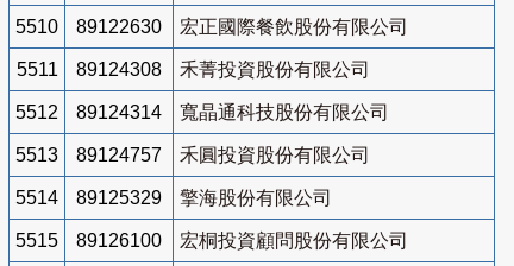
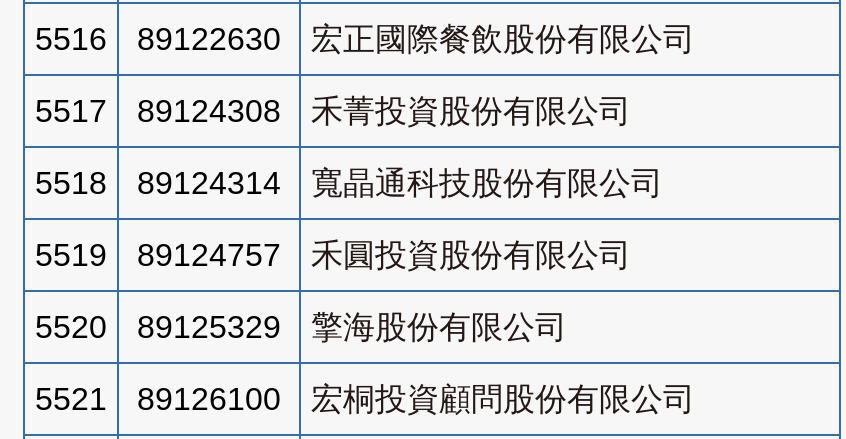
- 5510 89122630 宏正國際餐飲股份有限公司
+ 5516 89122630 宏正國際餐飲股份有限公司

- 5511
+ 5517

- 5512 89124314 寬晶通科技股份有限公司
+ 5518 89124314 寬晶通科技股份有限公司

- 5513 89124757 禾圓投資股份有限公司
+ 5519 89124757 禾圓投資股份有限公司

- 5514 89125329 擎海股份有限公司
+ 5520 89125329 擎海股份有限公司

- 5515 89126100 宏桐投資顧問股份有限公司
+ 5521 89126100 宏桐投資顧問股份有限公司
